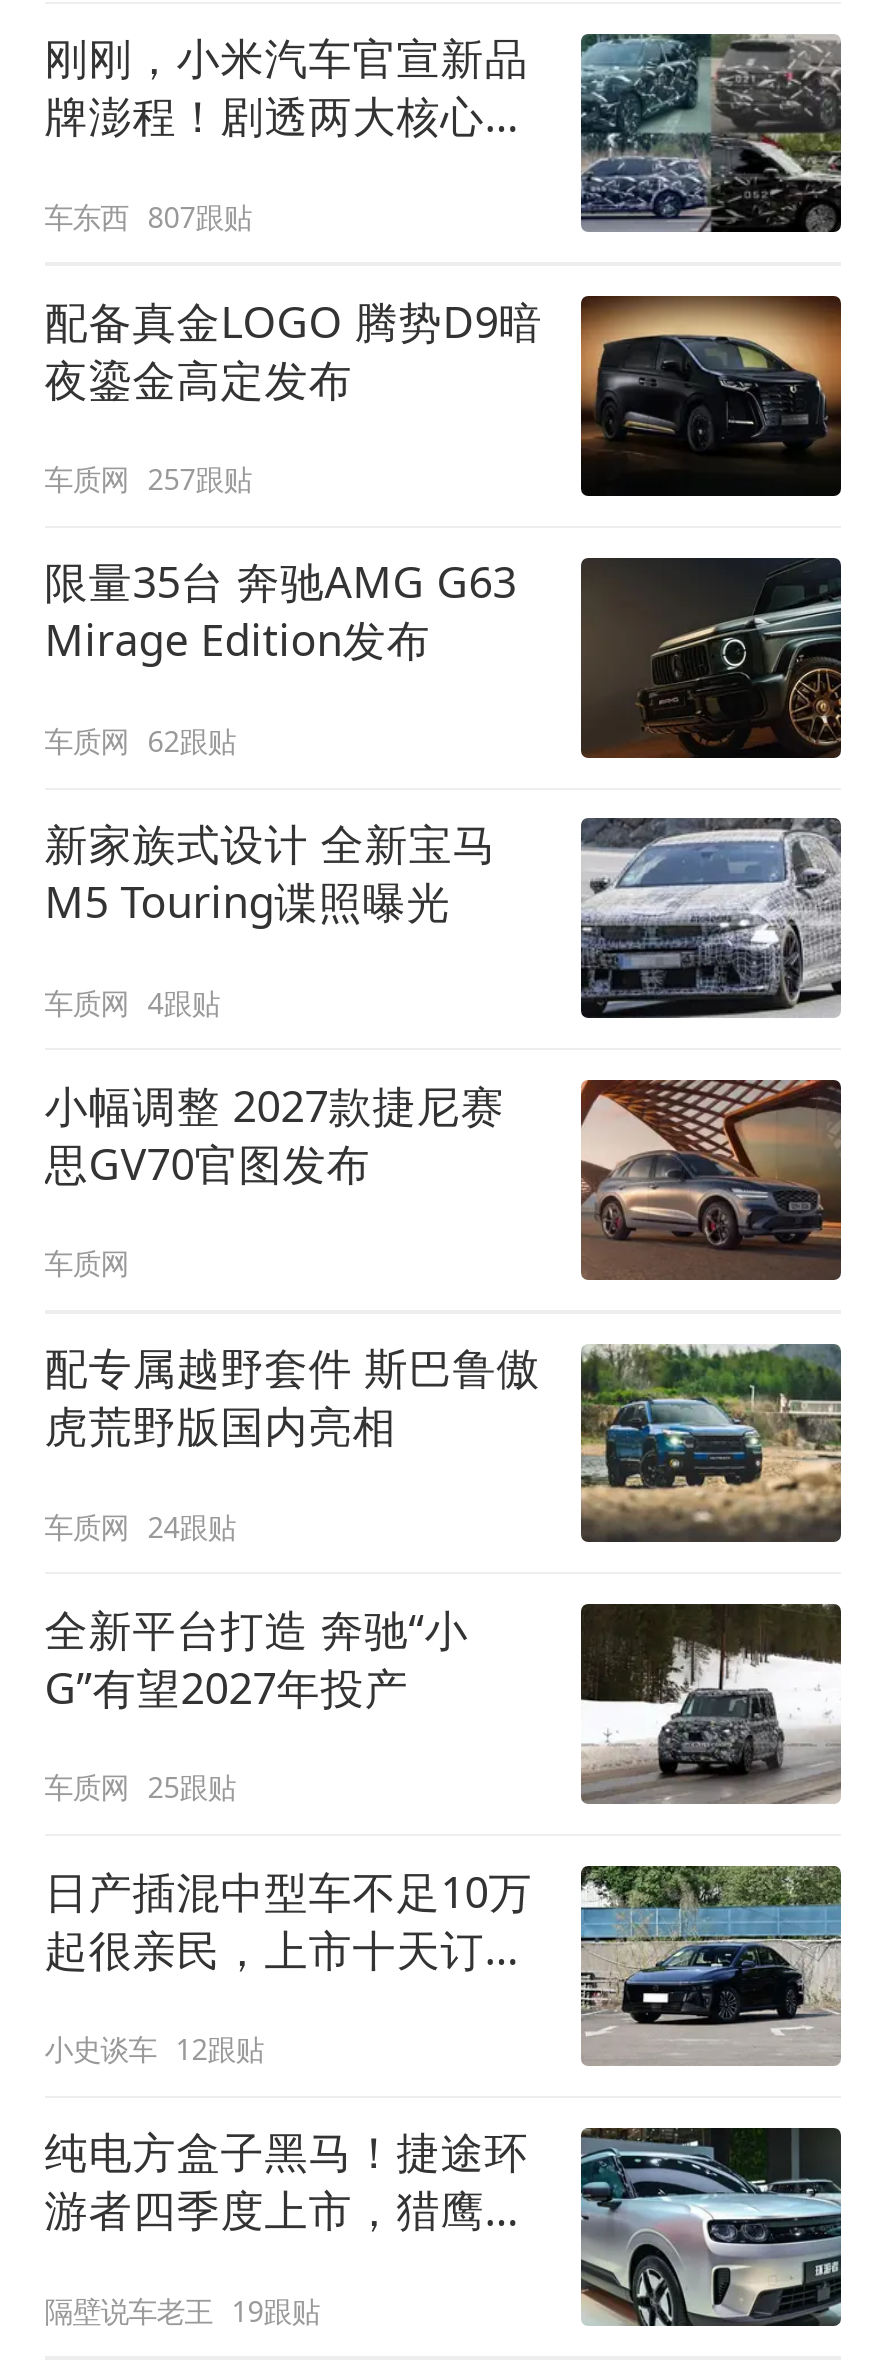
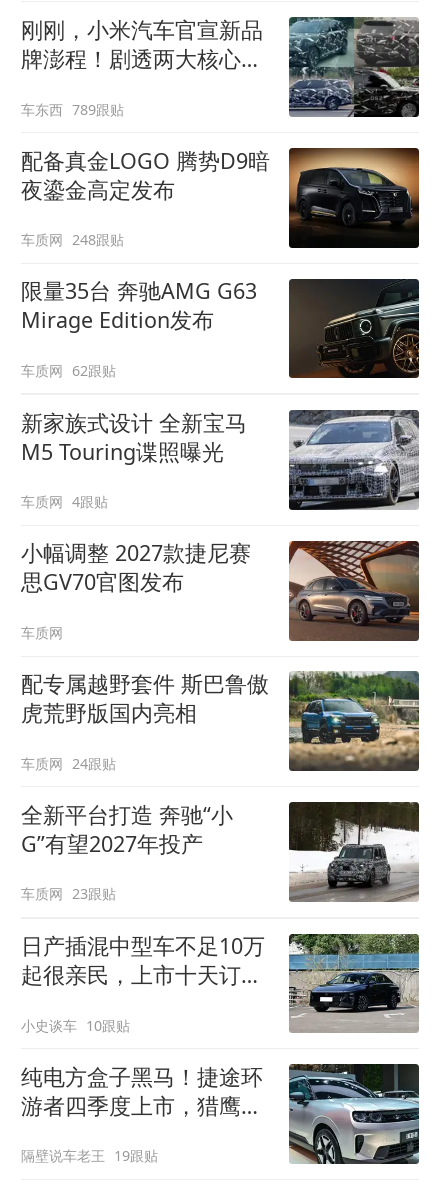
- 车东西 807跟贴
+ 车东西 789跟贴

- 车质网 257跟贴
+ 车质网 248跟贴

- 车质网 25跟贴
+ 车质网 23跟贴

- 小史谈车 12跟贴
+ 小史谈车 10跟贴
